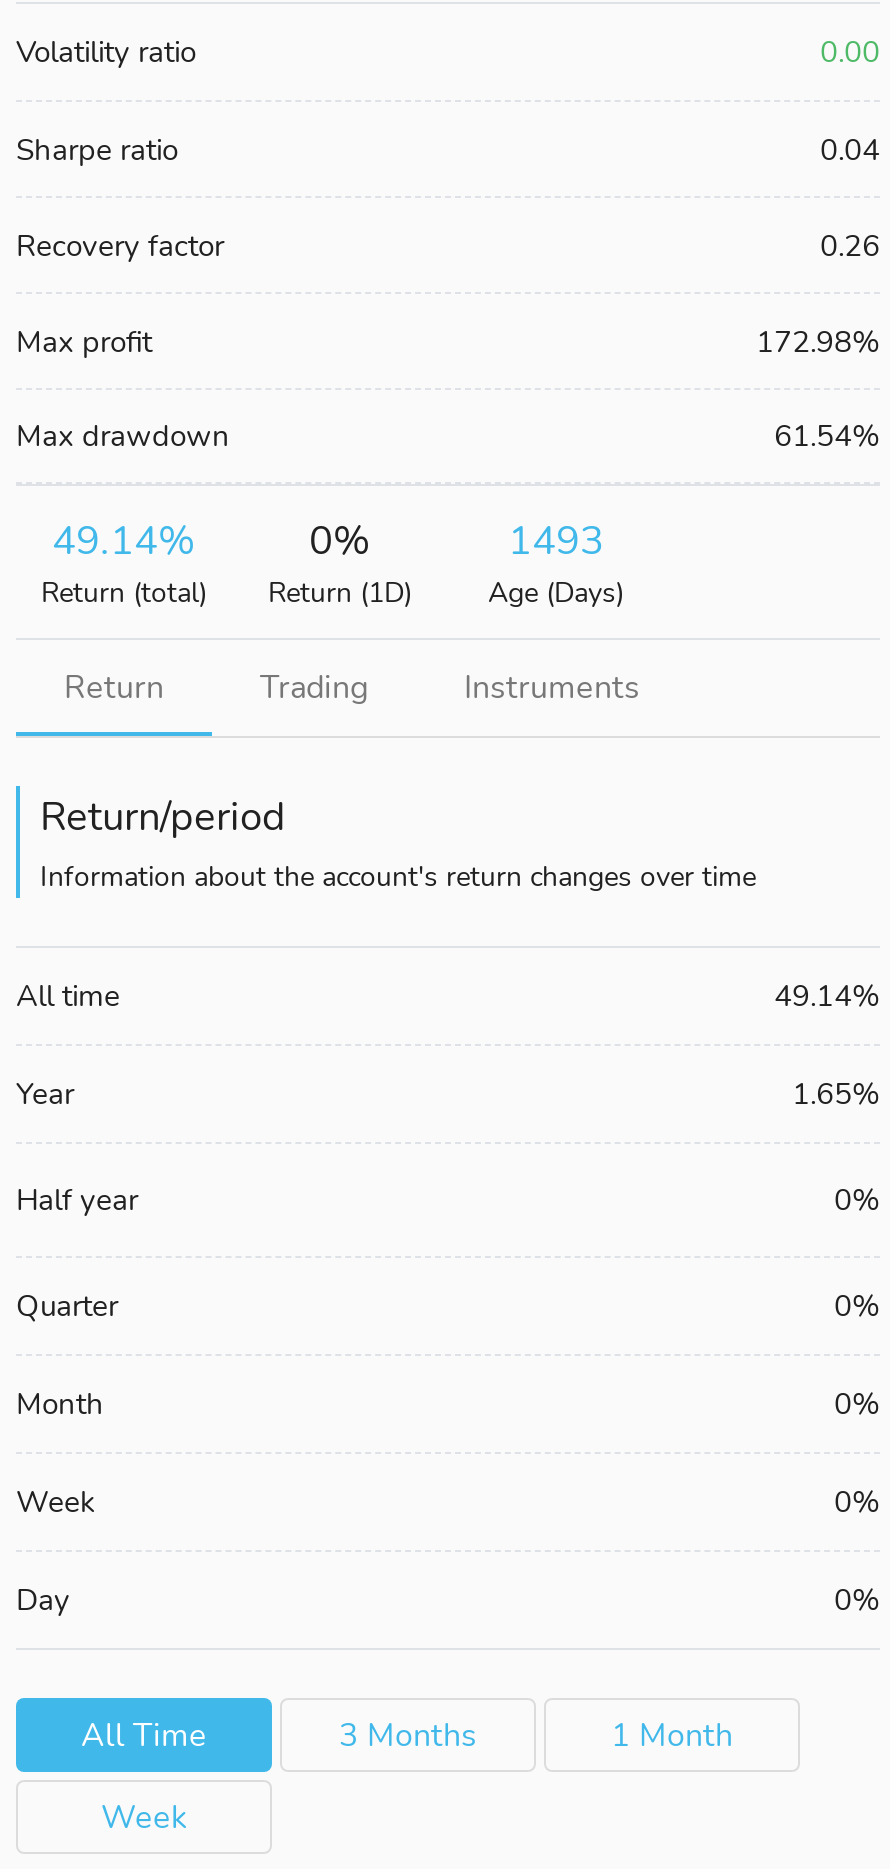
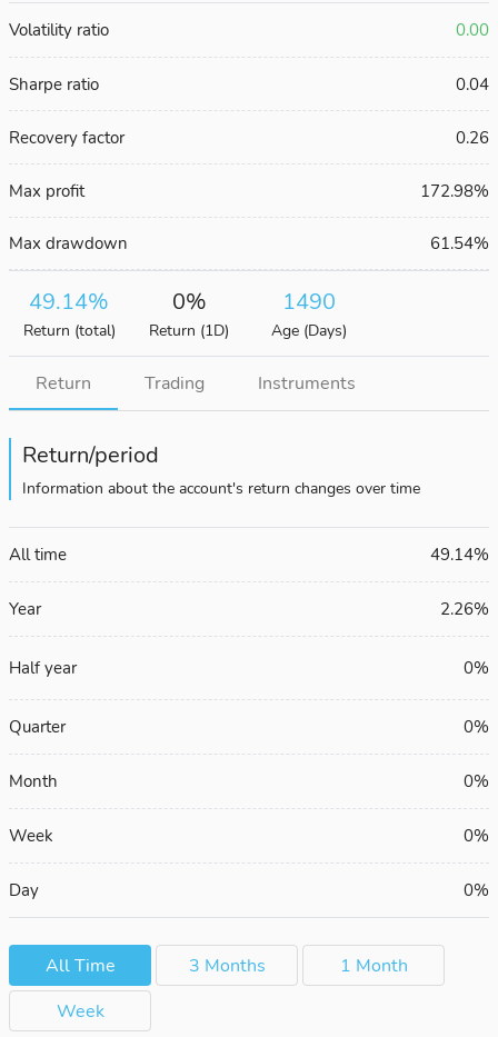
- 1493
+ 1490

- 1.65%
+ 2.26%
